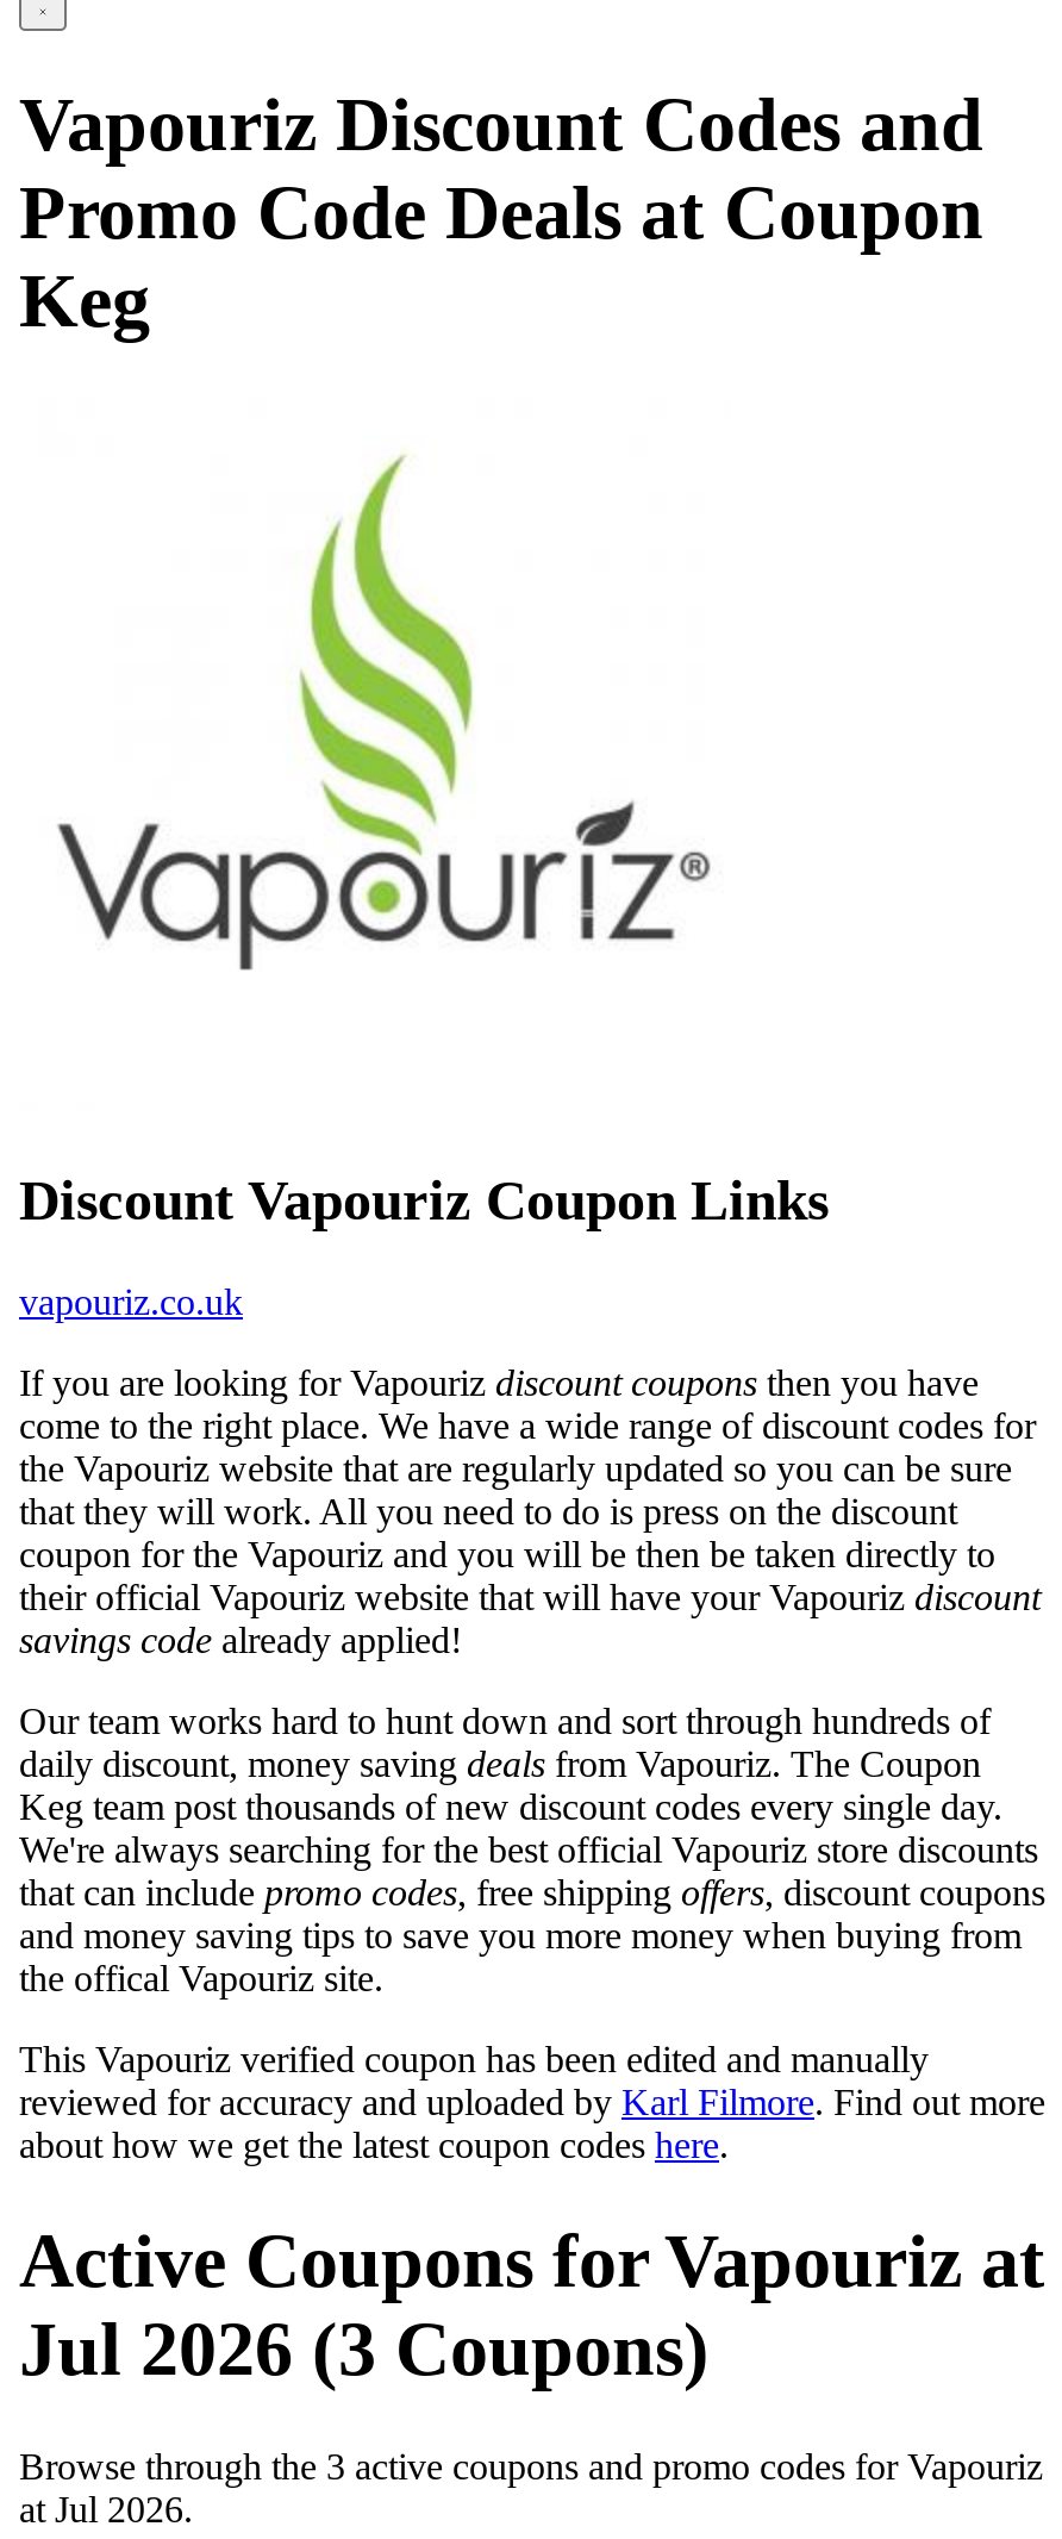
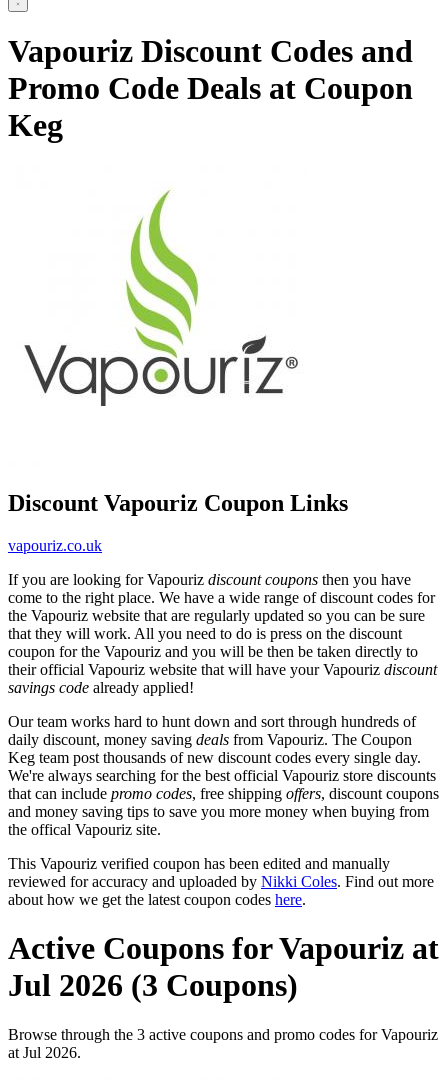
- reviewed for accuracy and uploaded by Karl Filmore. Find out more
+ reviewed for accuracy and uploaded by Nikki Coles. Find out more
